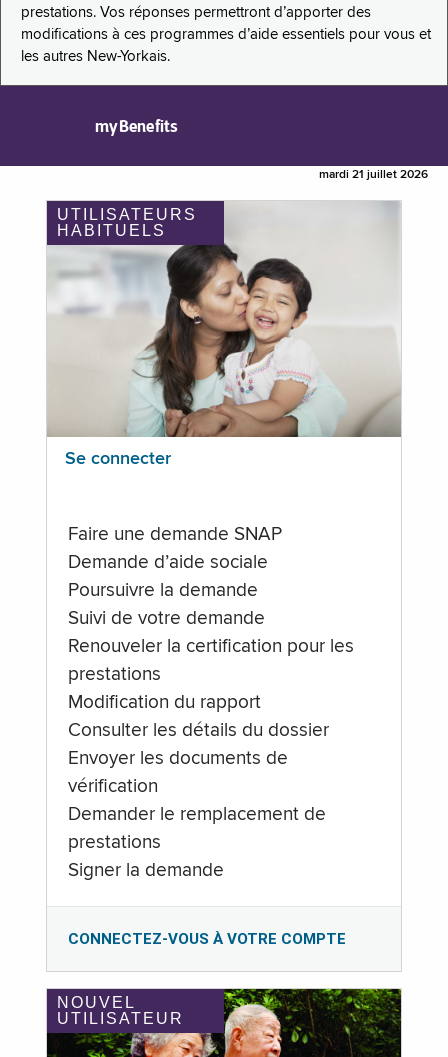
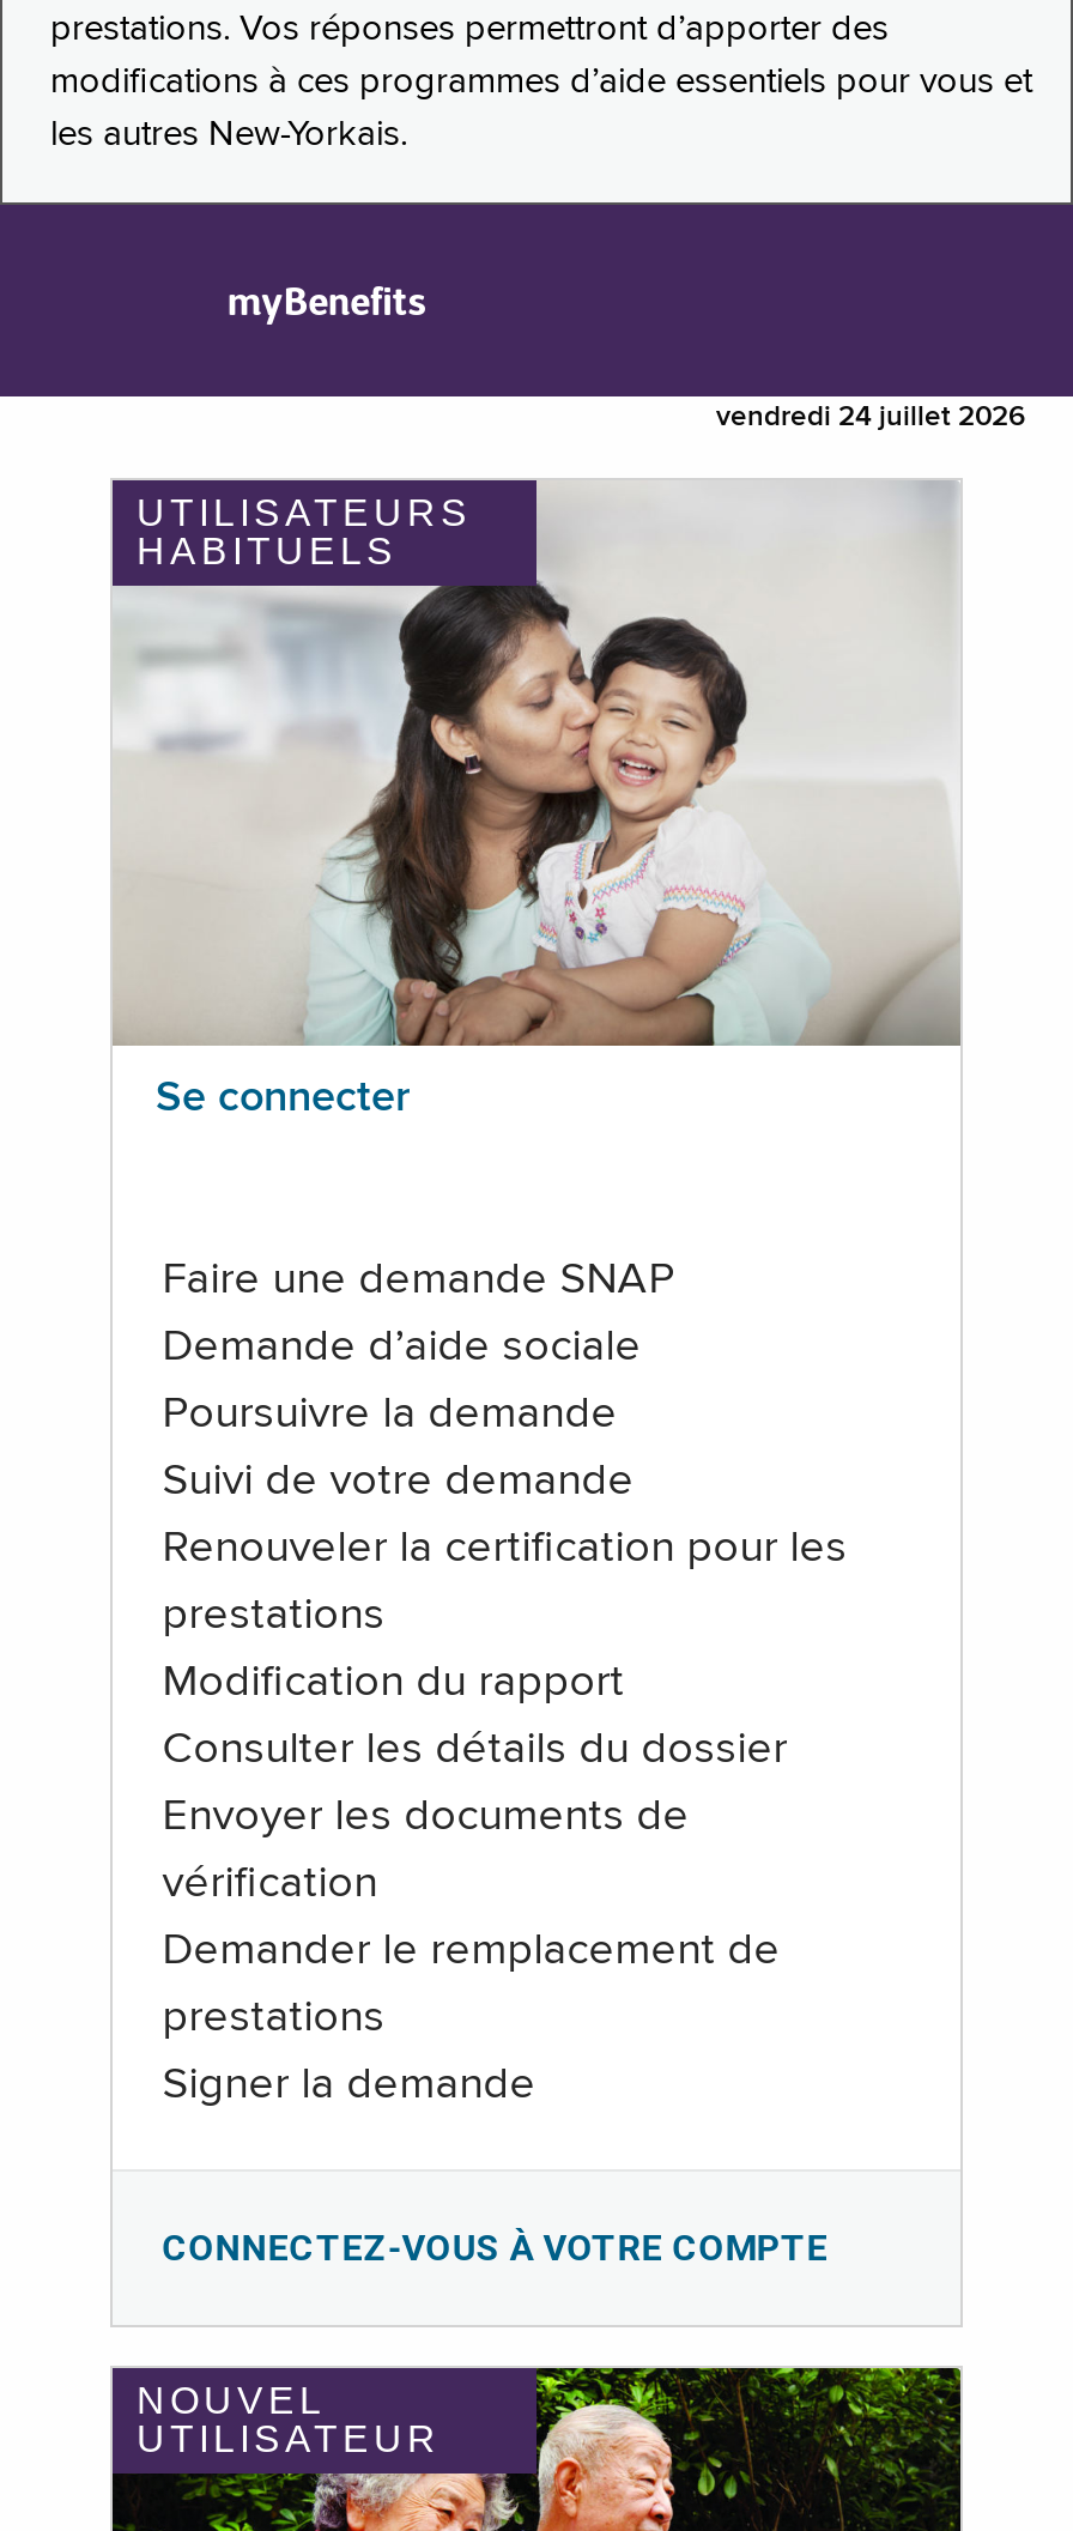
- mardi 21 juillet 2026
+ vendredi 24 juillet 2026
